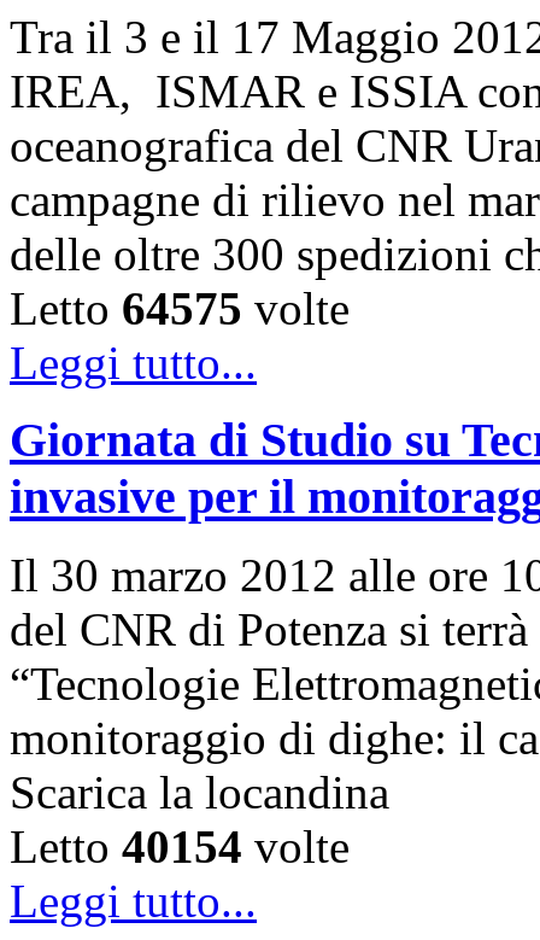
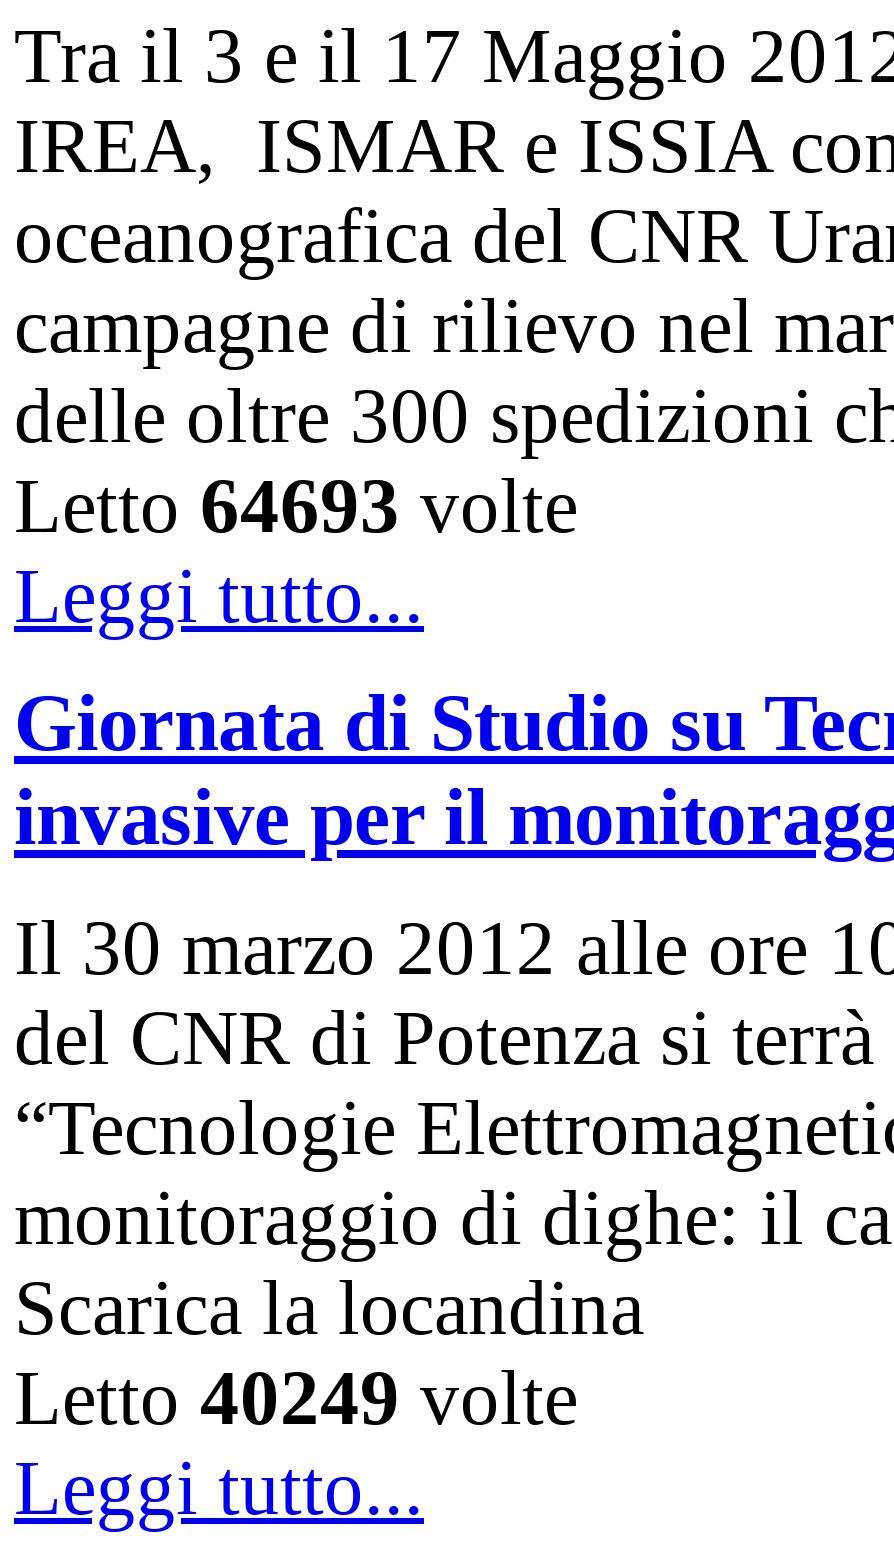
- Letto 64575 volte
+ Letto 64693 volte

- Letto 40154 volte
+ Letto 40249 volte
